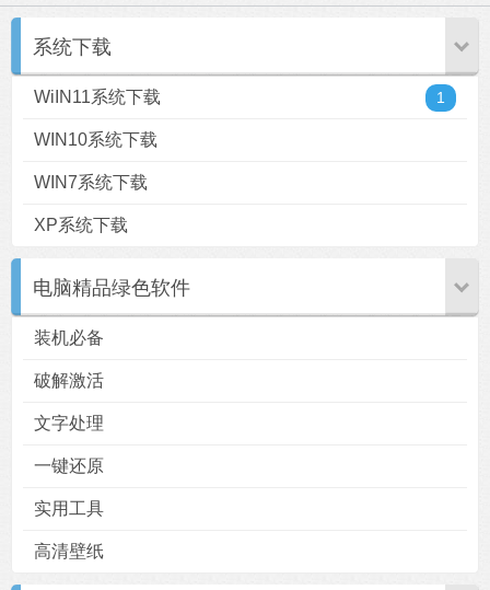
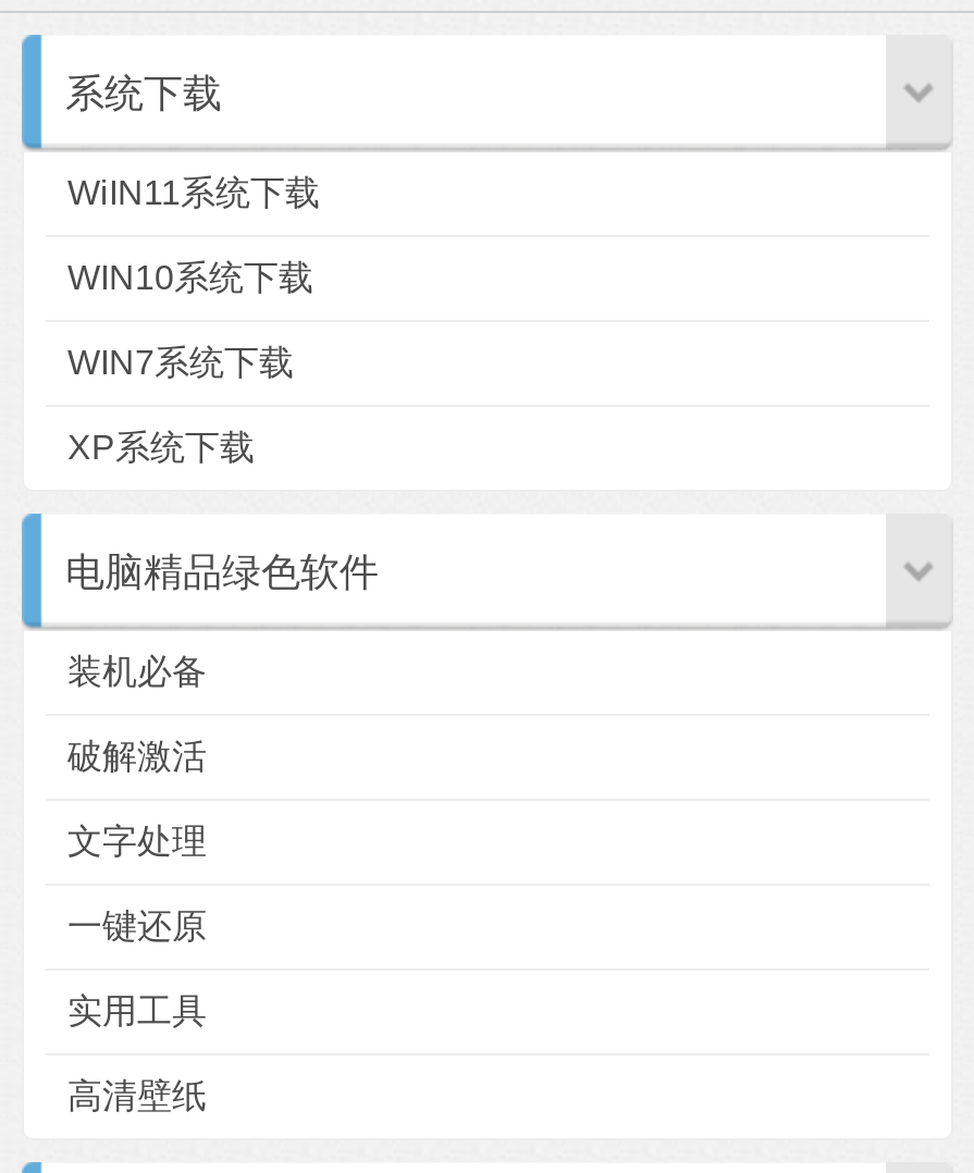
- 1
